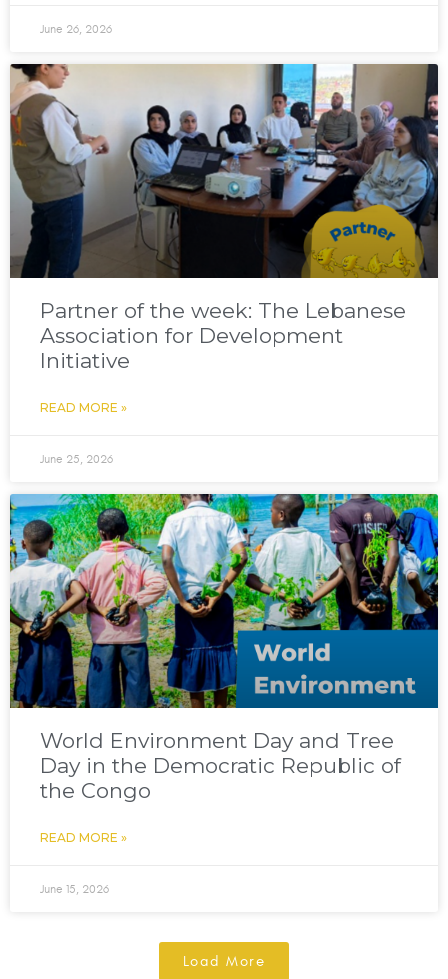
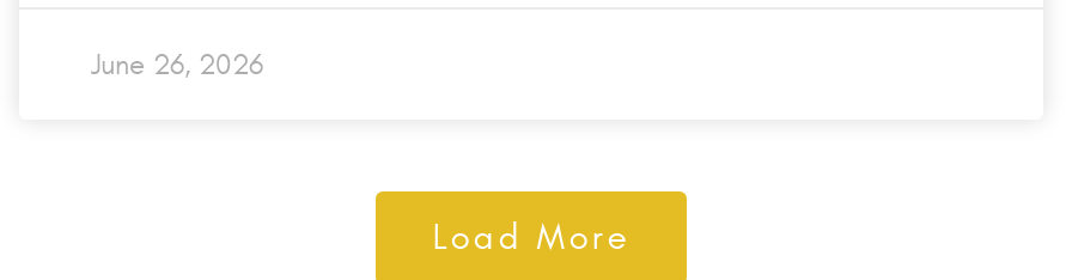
- [image]
- Partner of the week: The Lebanese
- Association for Development
- Initiative
- READ MORE »
- June 25, 2026

- [image]
- World Environment Day and Tree
- Day in the Democratic Republic of
- the Congo
- READ MORE »
- June 15, 2026
